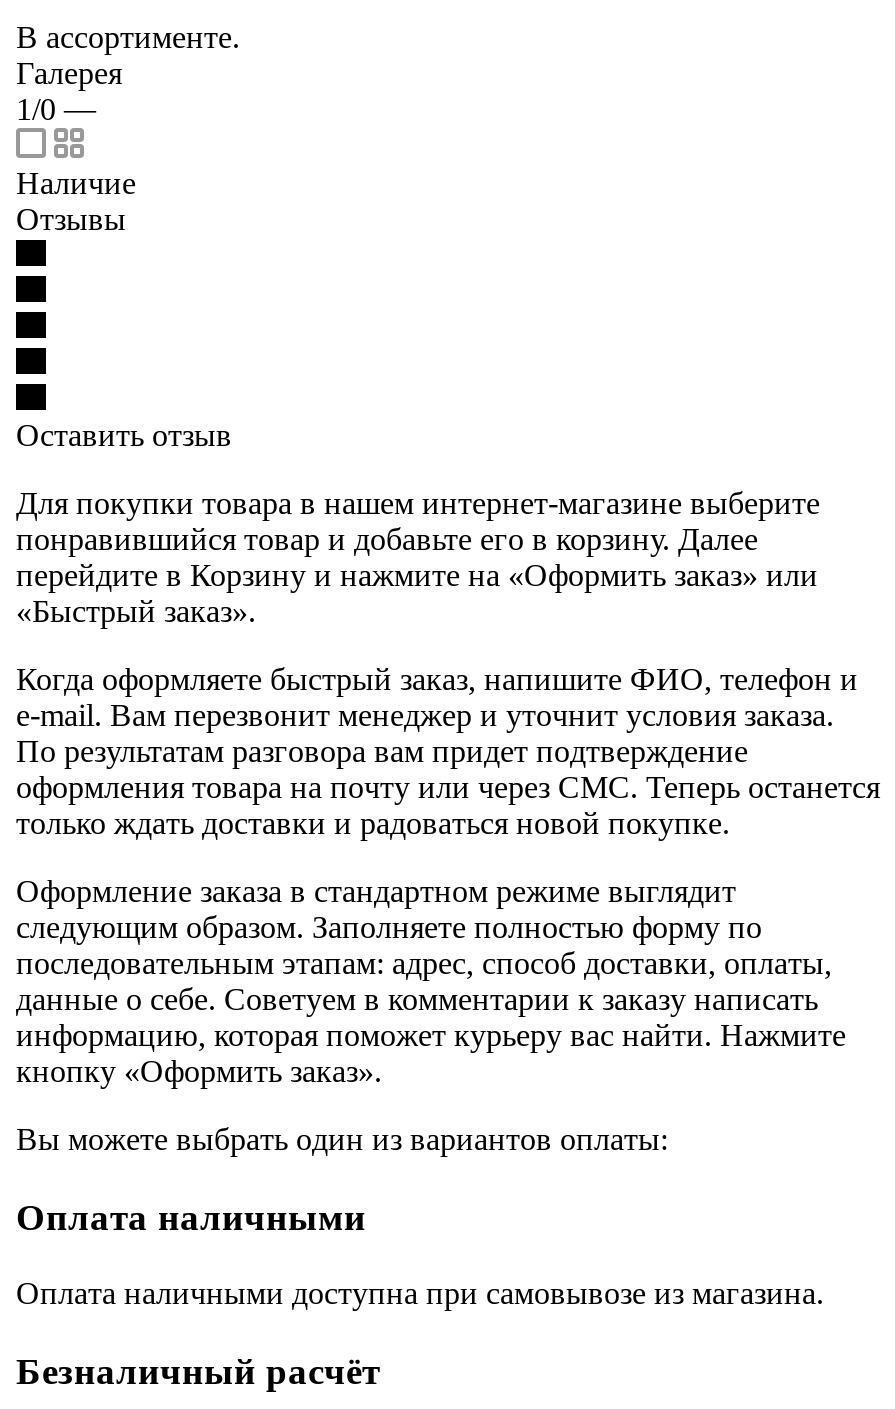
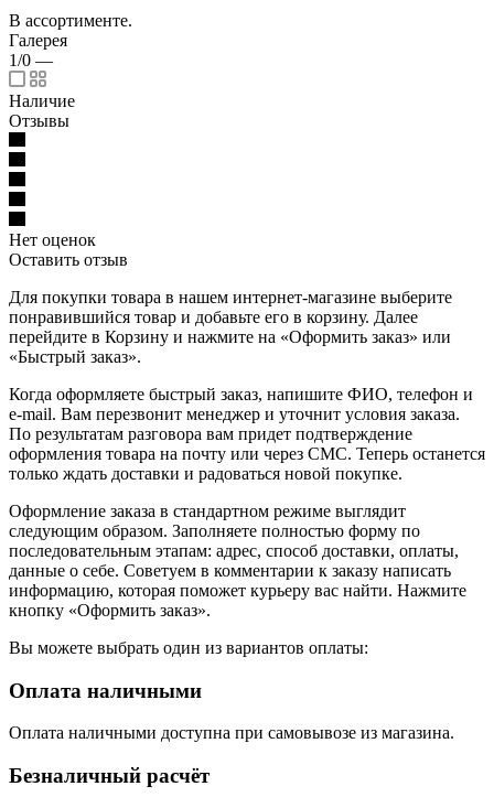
+ Нет оценок
